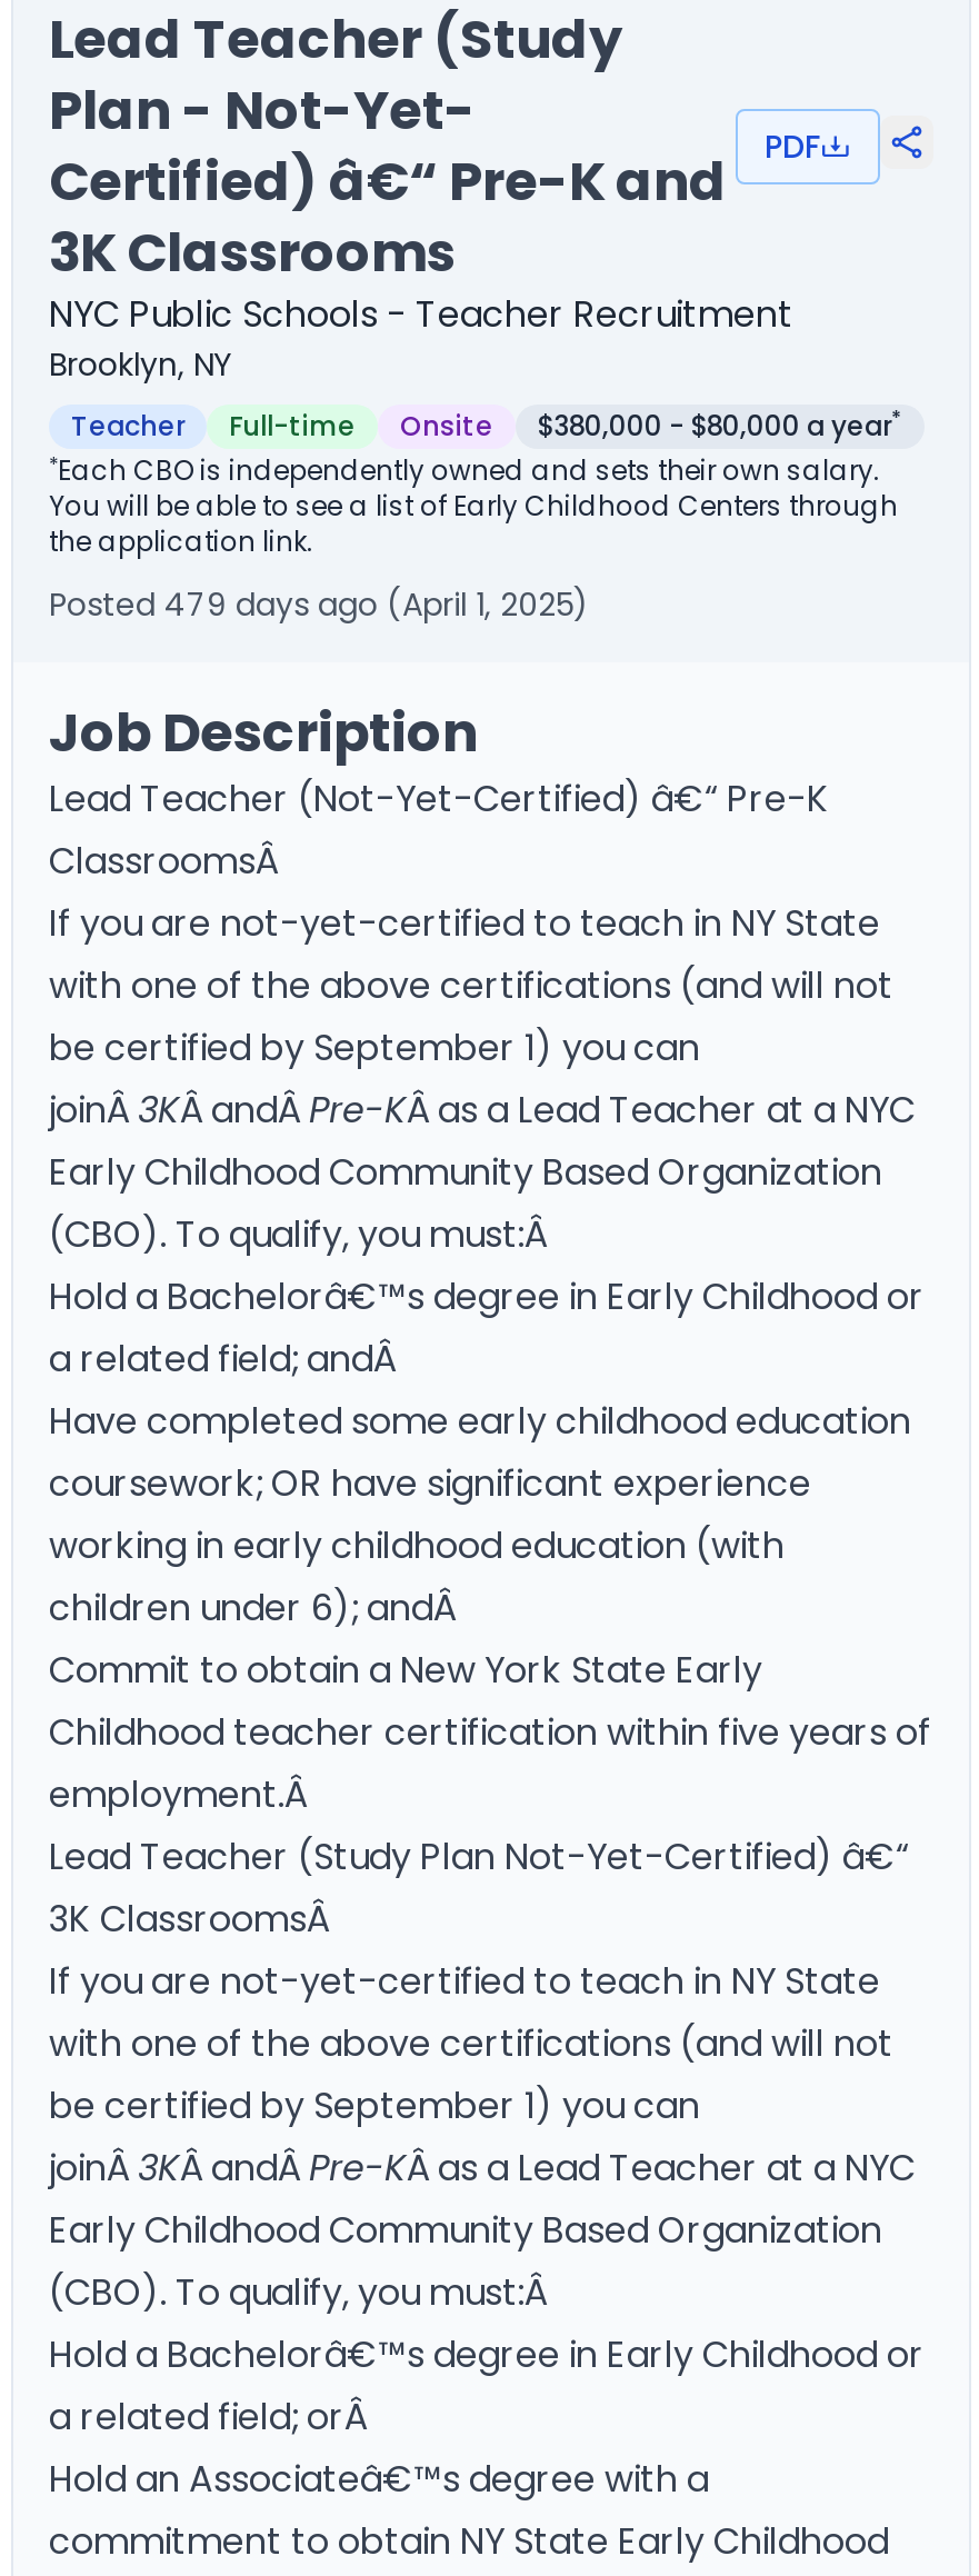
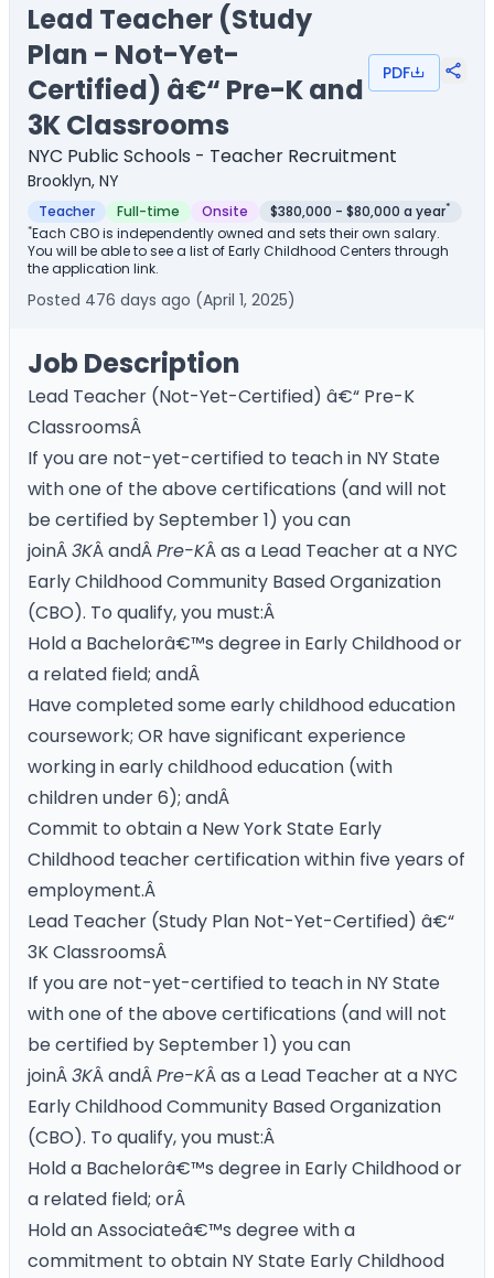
- Posted 479 days ago (April 1, 2025)
+ Posted 476 days ago (April 1, 2025)
